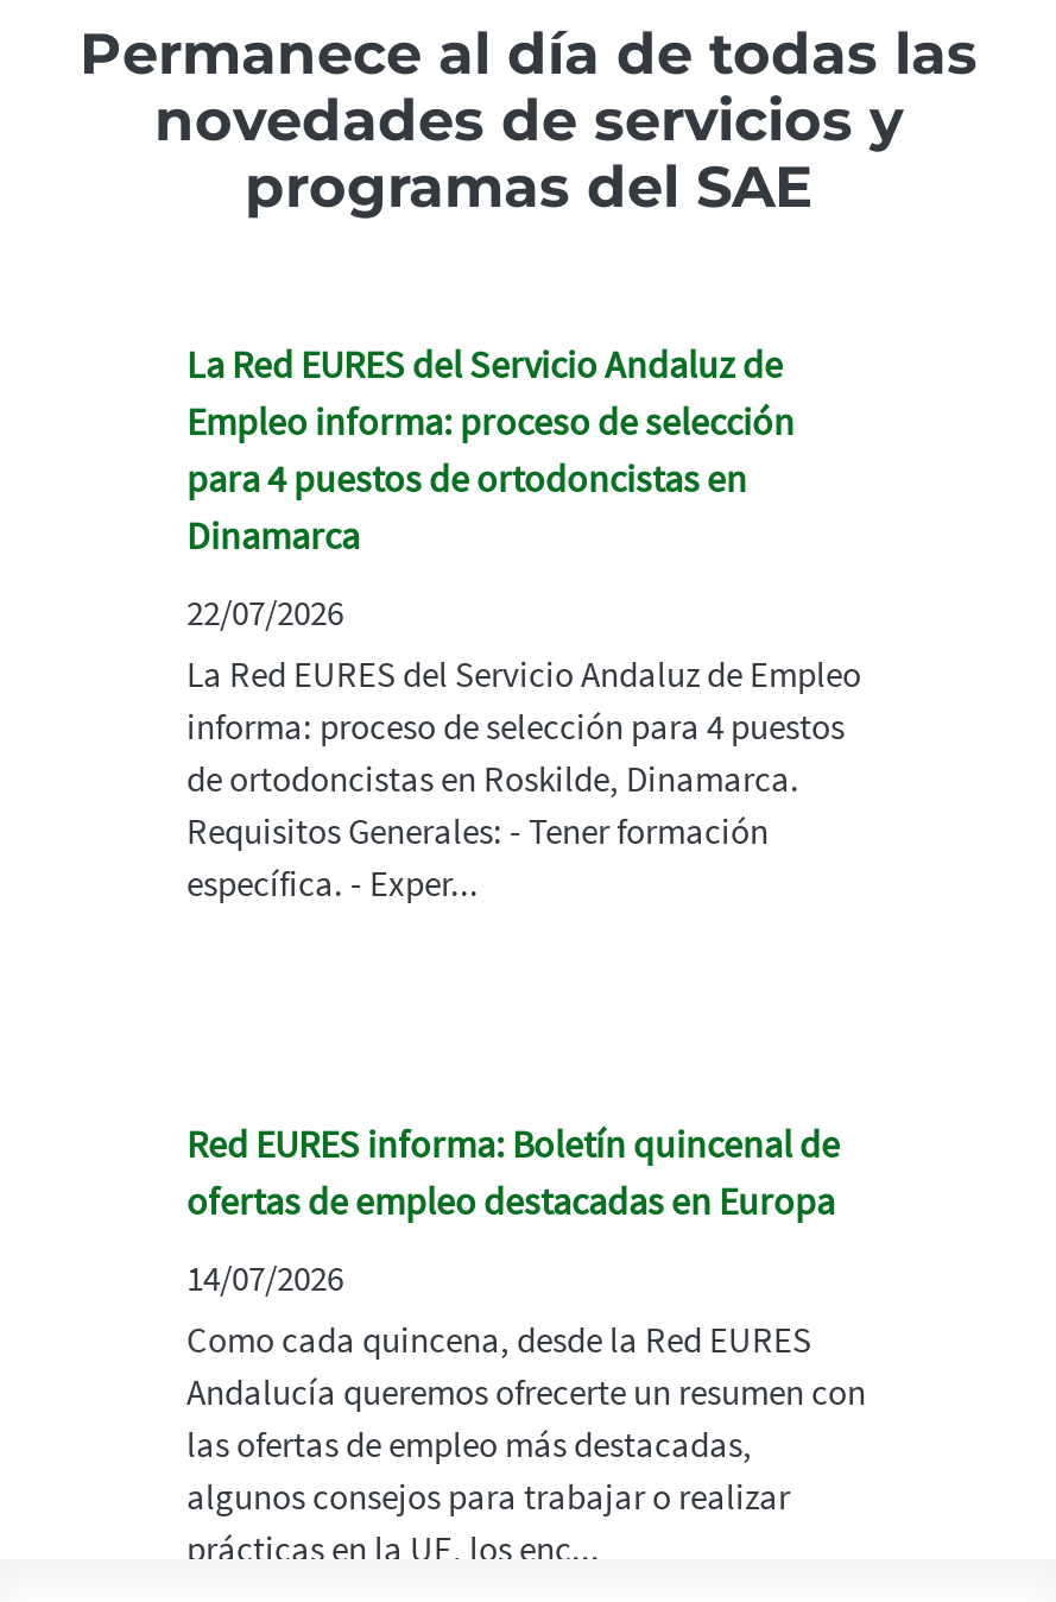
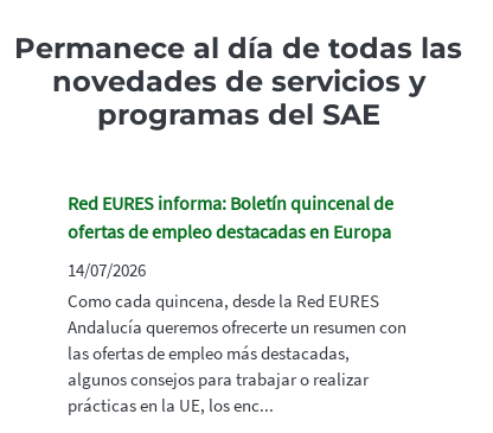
- La Red EURES del Servicio Andaluz de
- Empleo informa: proceso de selección
- para 4 puestos de ortodoncistas en
- Dinamarca
- 22/07/2026
- La Red EURES del Servicio Andaluz de Empleo
- informa: proceso de selección para 4 puestos
- de ortodoncistas en Roskilde, Dinamarca.
- Requisitos Generales: - Tener formación
- específica. - Exper...
